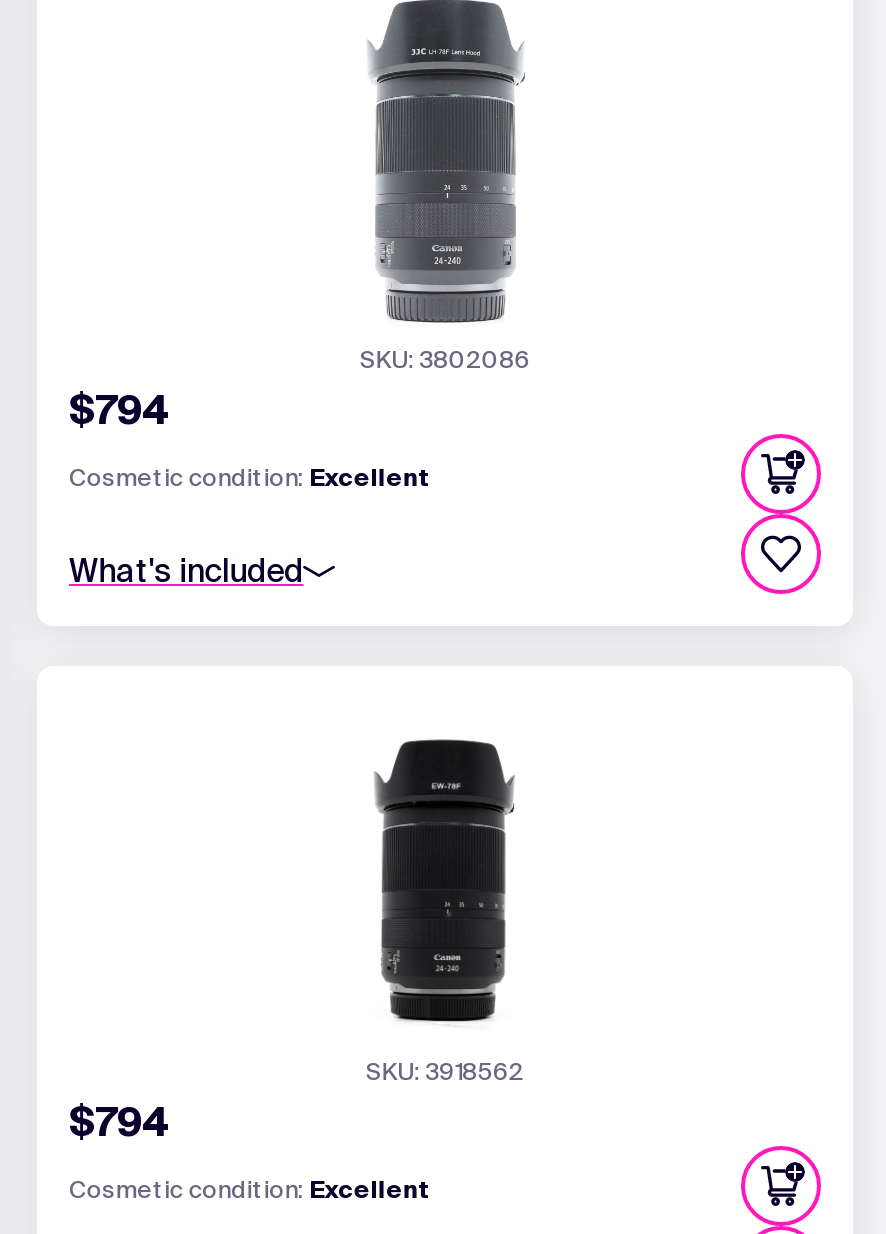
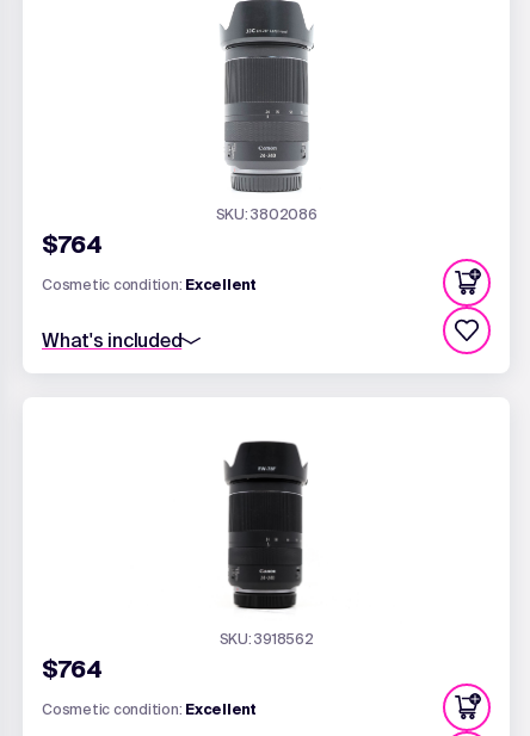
- $794
+ $764

- $794
+ $764
